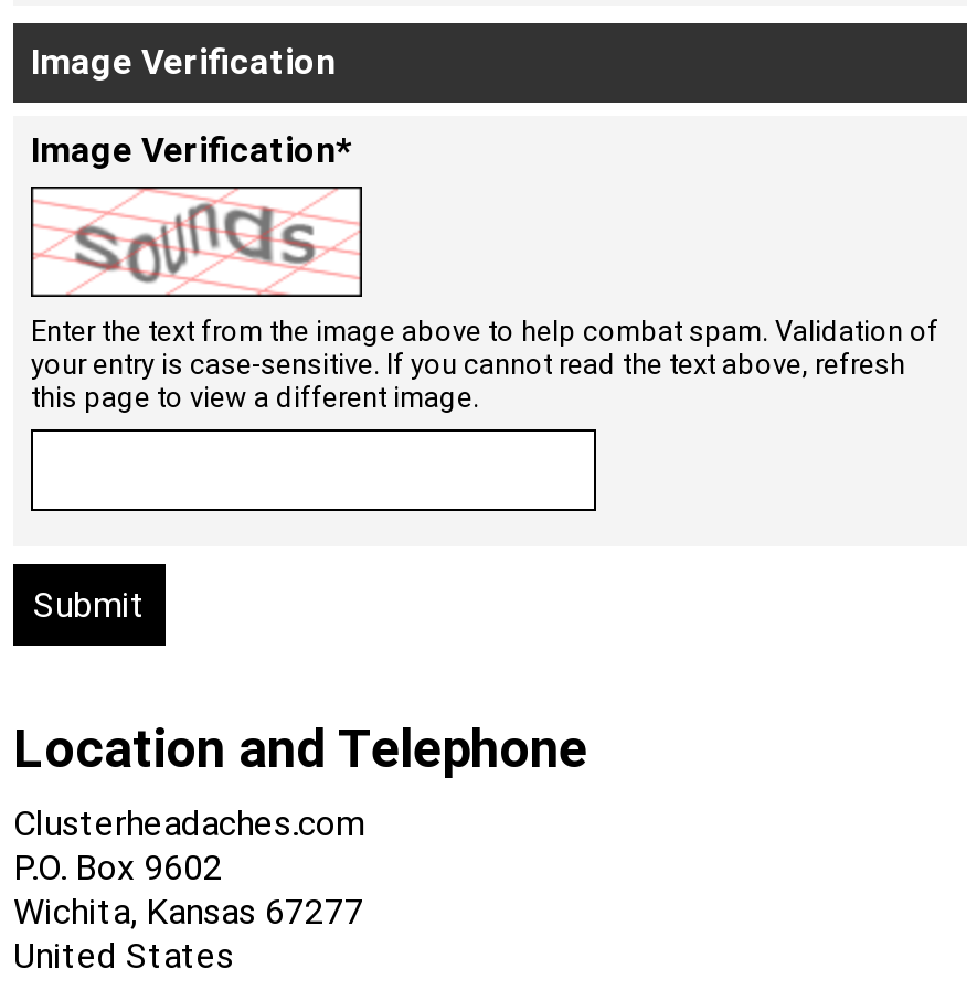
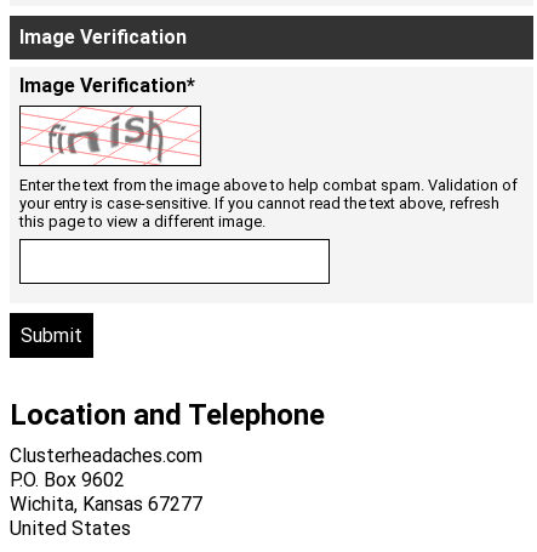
- [image]
+ [image]
